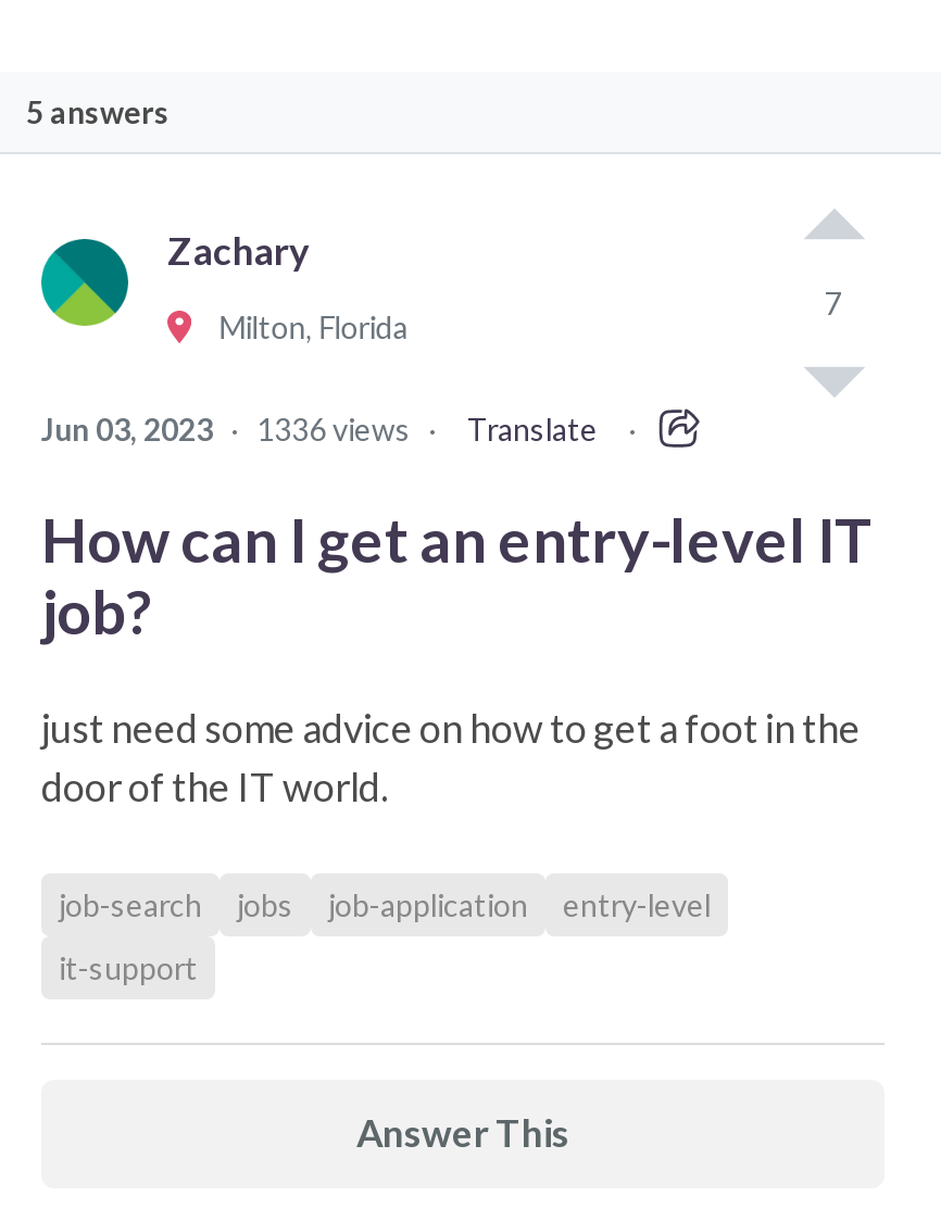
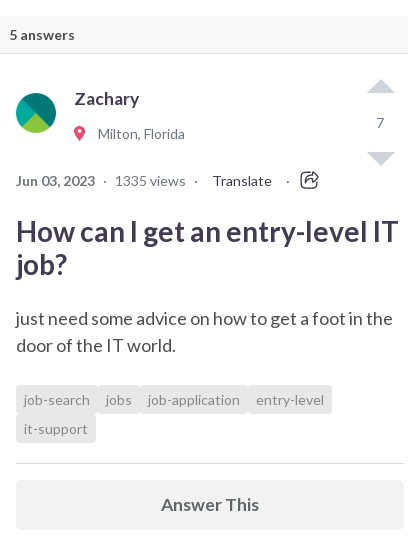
- Jun 03, 2023 · 1336 views ·
+ Jun 03, 2023 · 1335 views ·
